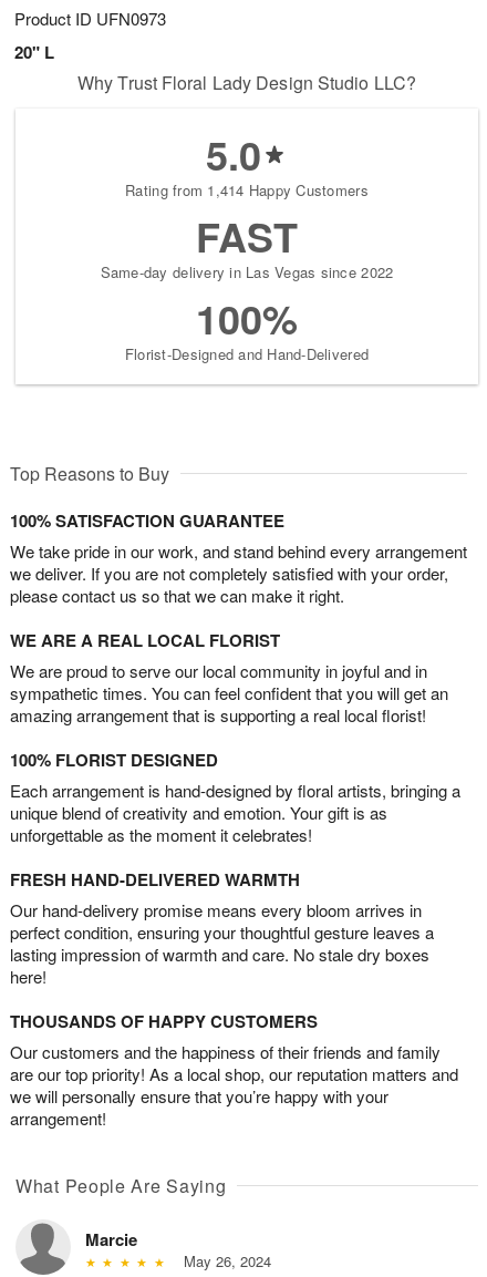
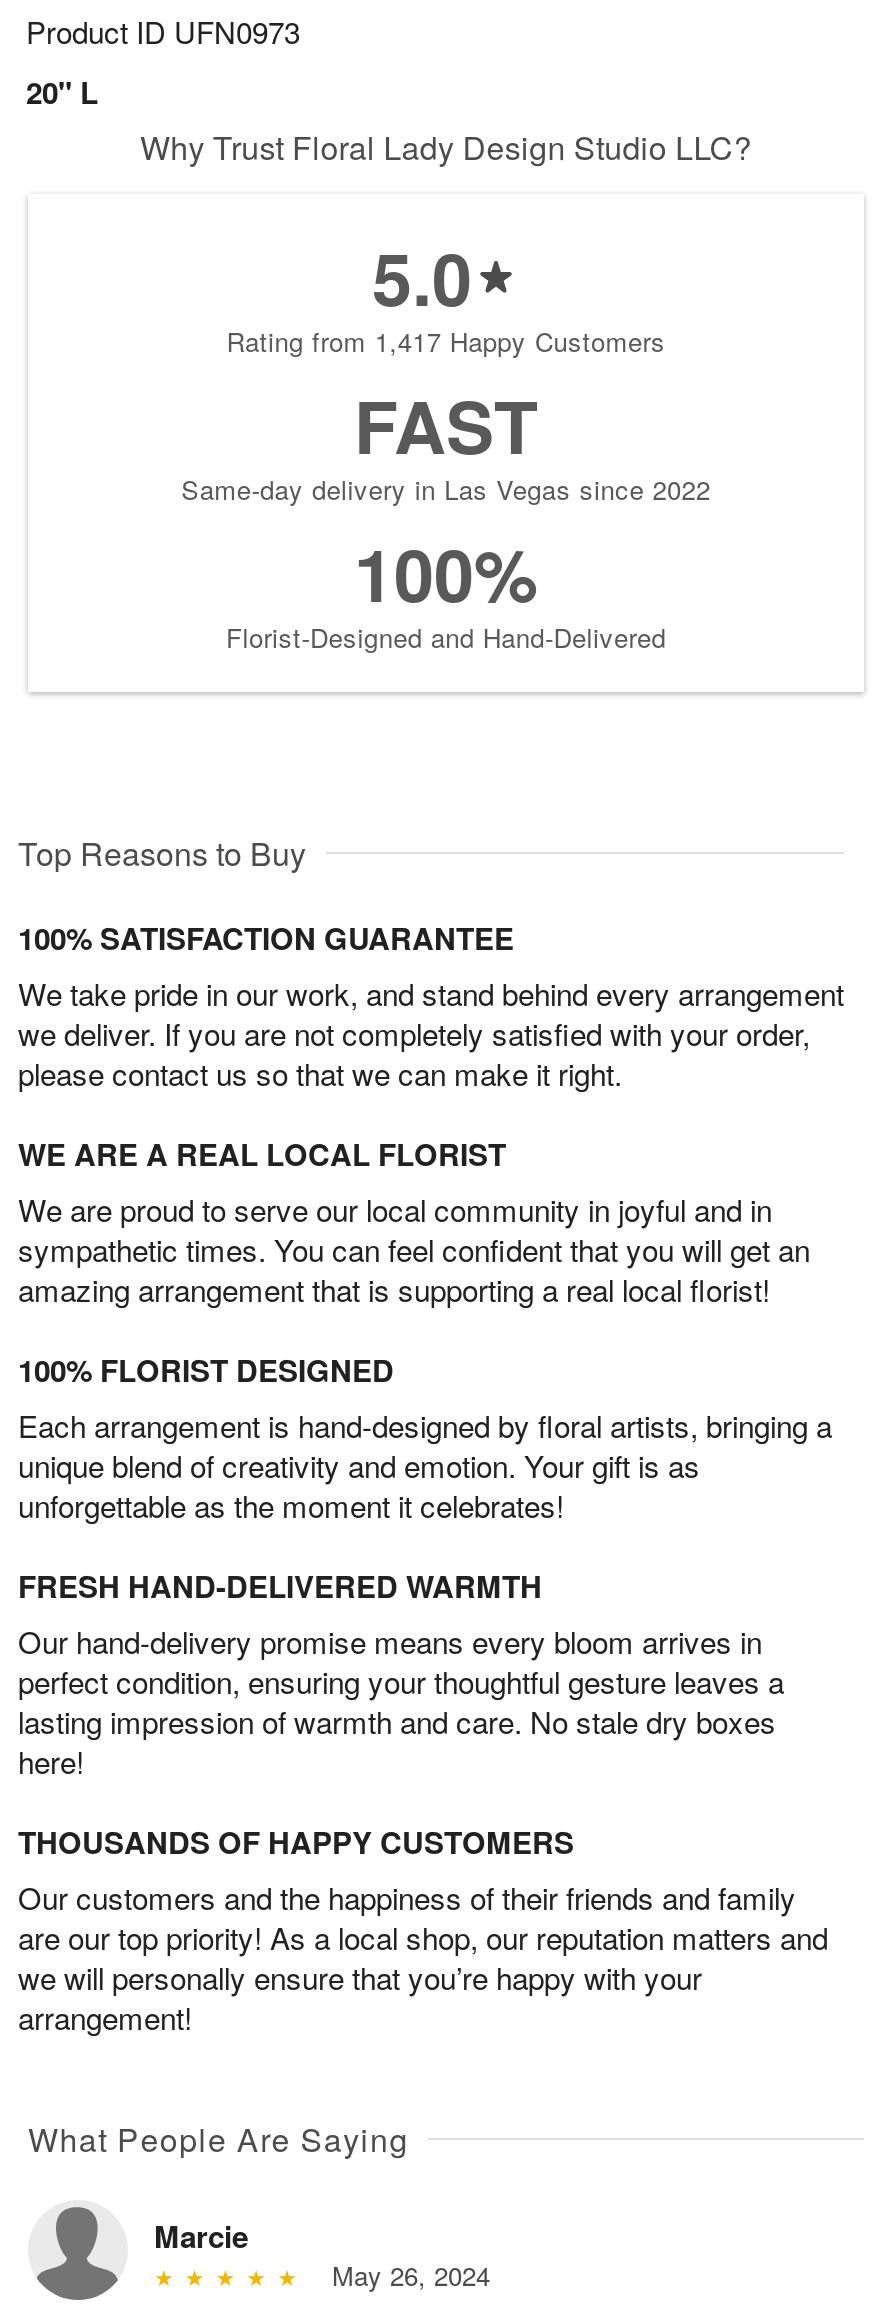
- Rating from 1,414 Happy Customers
+ Rating from 1,417 Happy Customers
